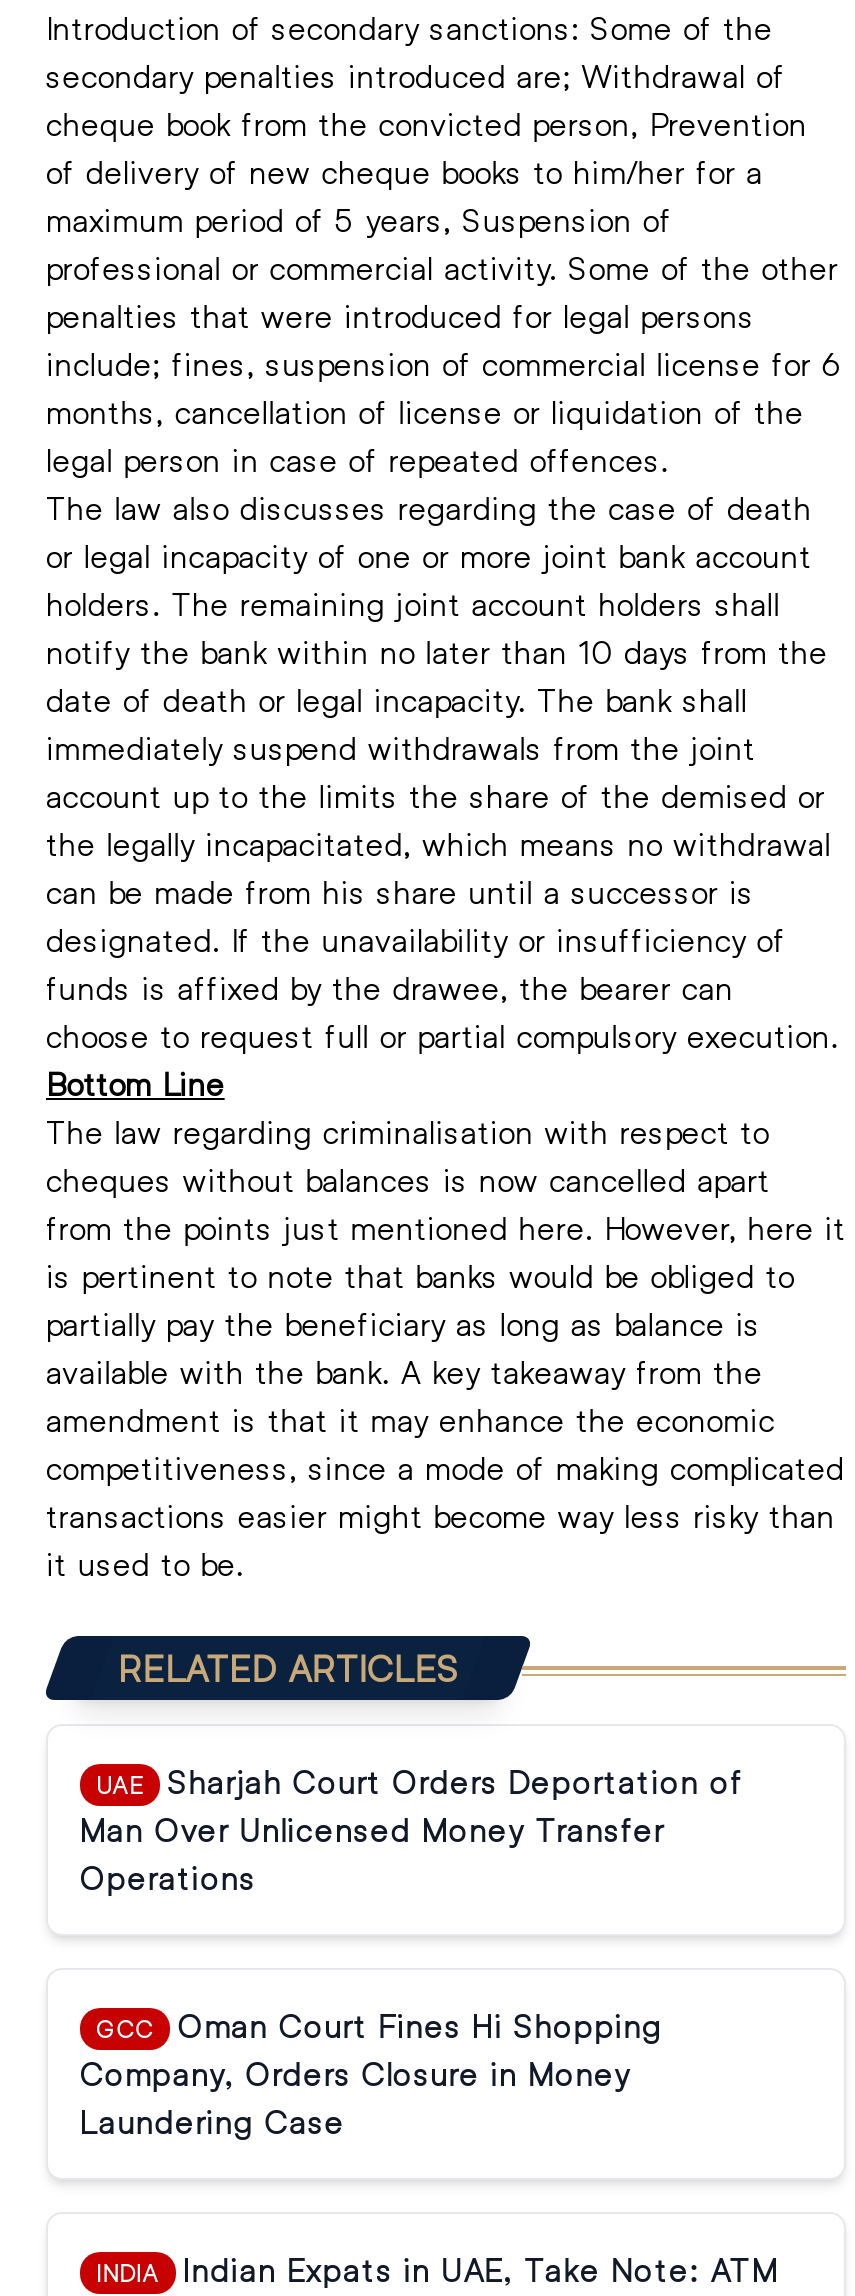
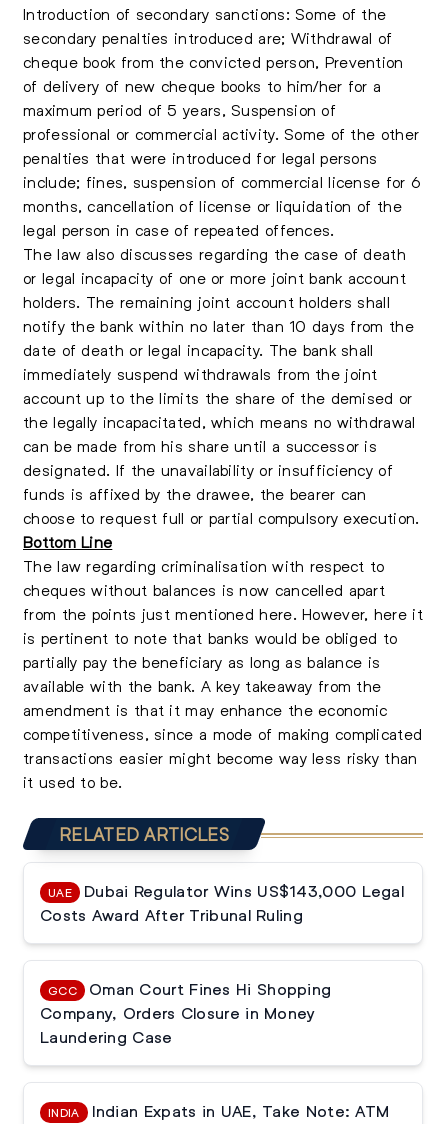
- Sharjah Court Orders Deportation of
- Man Over Unlicensed Money Transfer
- Operations
+ Dubai Regulator Wins US$143,000 Legal
+ Costs Award After Tribunal Ruling
